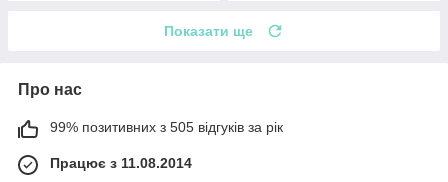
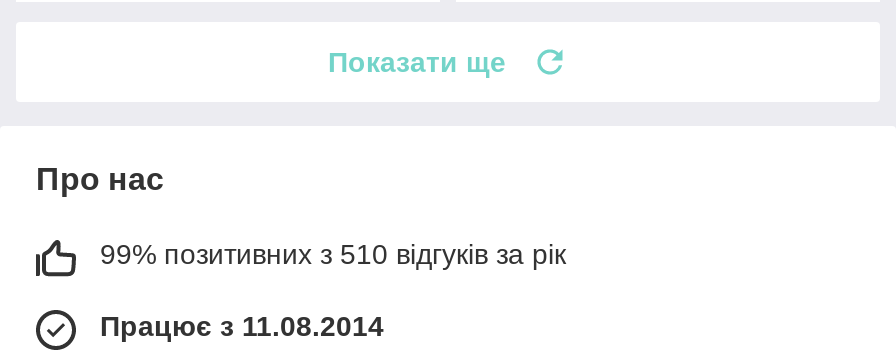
- 99% позитивних з 505 відгуків за рік
+ 99% позитивних з 510 відгуків за рік
